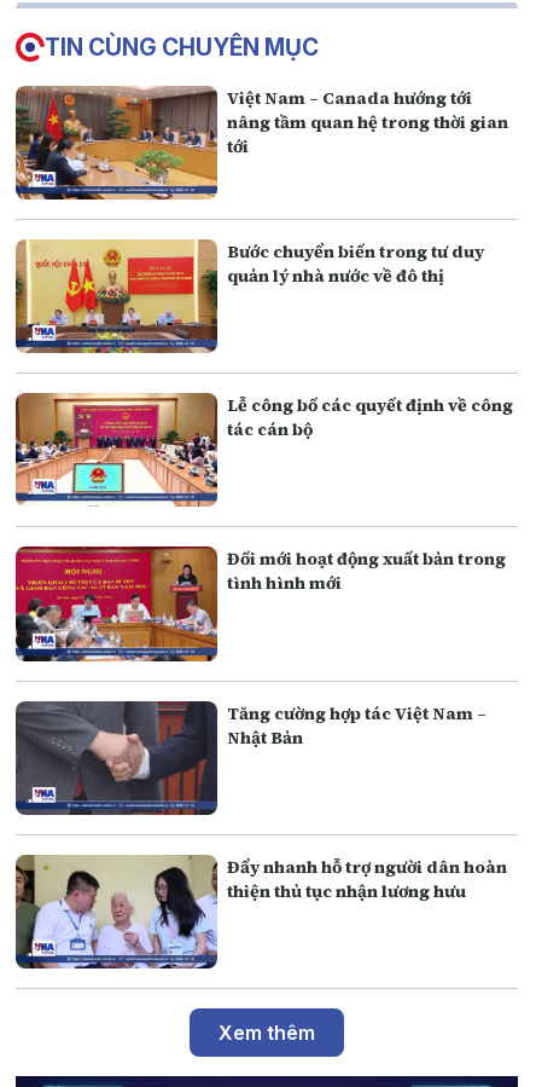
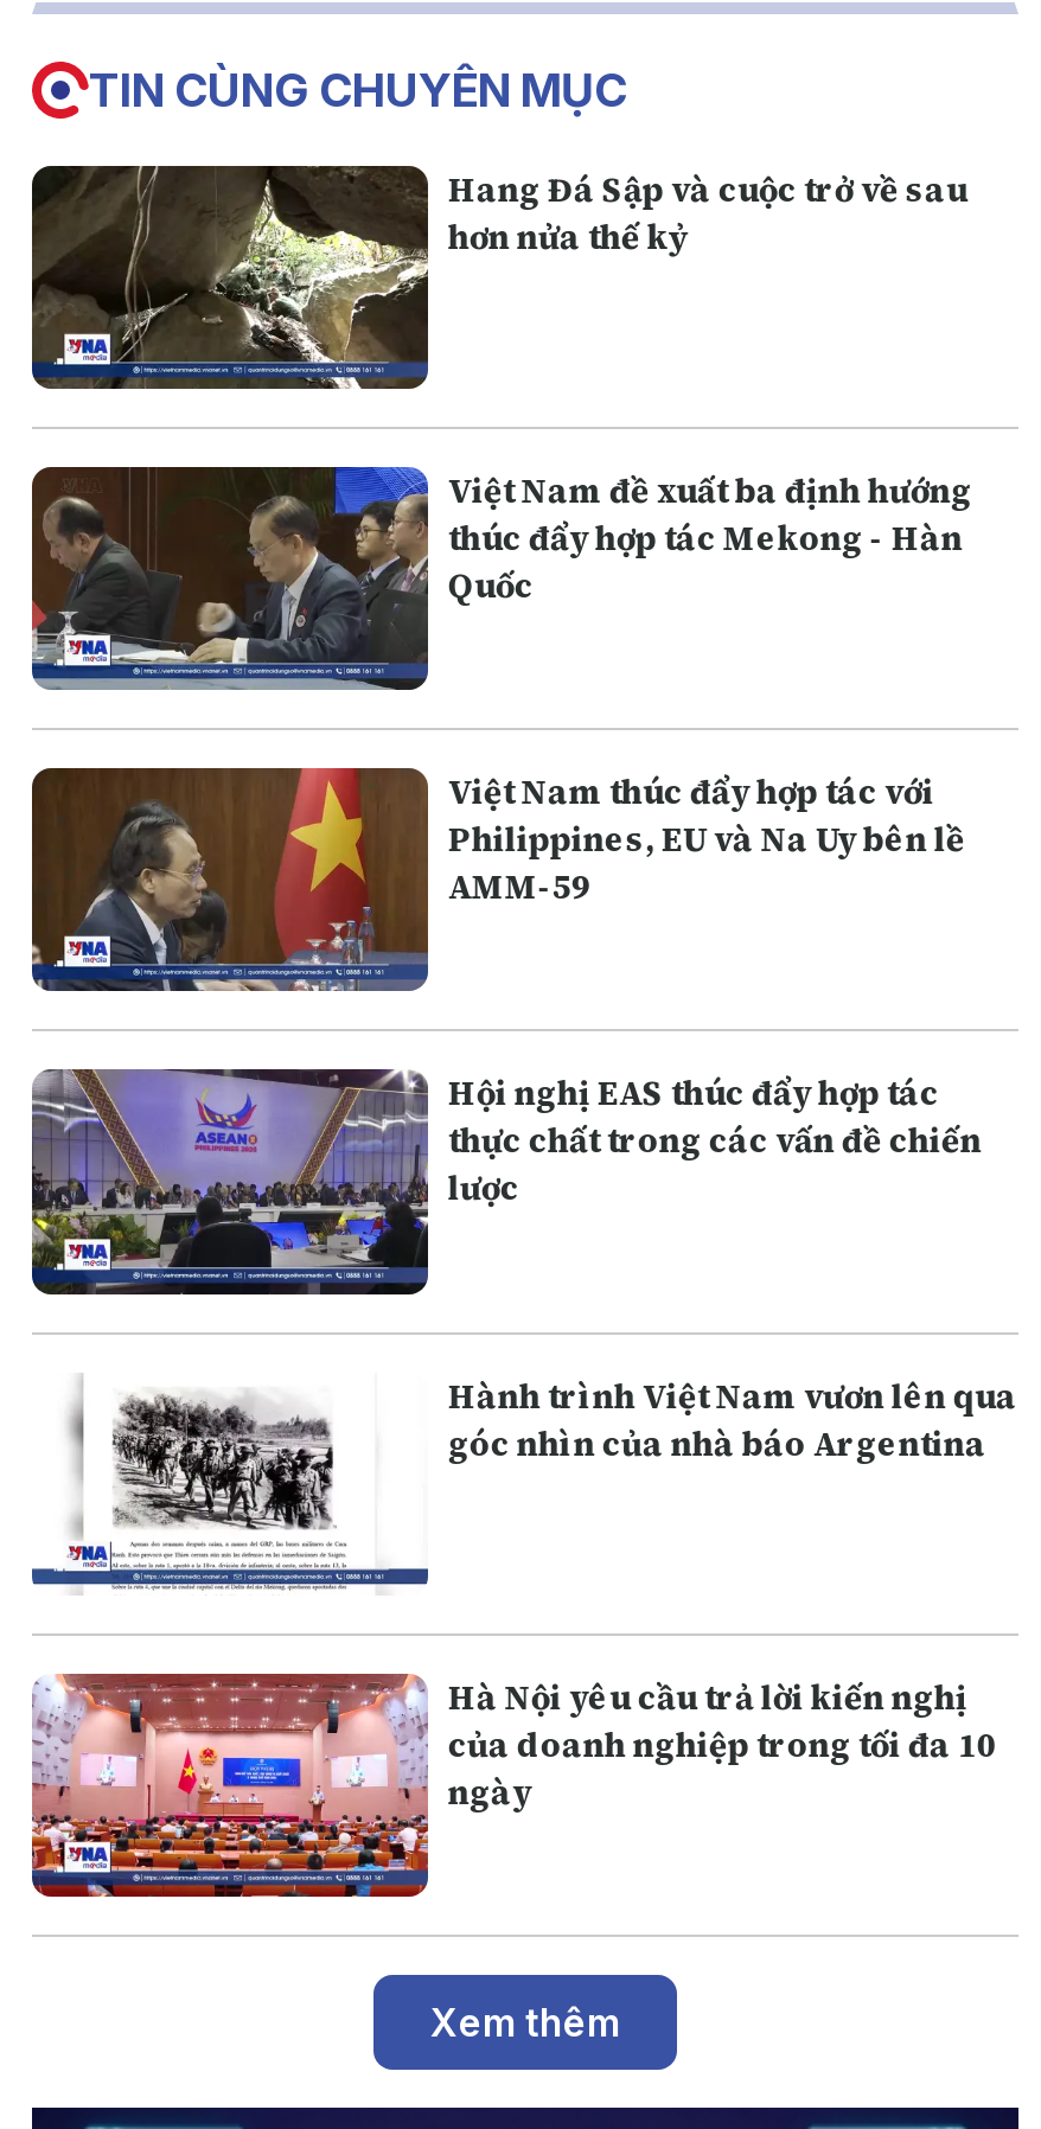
- [image]
- Việt Nam – Canada hướng tới
- nâng tầm quan hệ trong thời gian
- tới
+ [image]
+ Hang Đá Sập và cuộc trở về sau
+ hơn nửa thế kỷ

- [image]
- Bước chuyển biến trong tư duy
- quản lý nhà nước về đô thị
+ [image]
+ Việt Nam đề xuất ba định hướng
+ thúc đẩy hợp tác Mekong - Hàn
+ Quốc

- [image]
- Lễ công bố các quyết định về công
- tác cán bộ
+ [image]
+ Việt Nam thúc đẩy hợp tác với
+ Philippines, EU và Na Uy bên lề
+ AMM-59

- [image]
- Đối mới hoạt động xuất bản trong
- tình hình mới
+ [image]
+ Hội nghị EAS thúc đẩy hợp tác
+ thực chất trong các vấn đề chiến
+ lược

- [image]
- Tăng cường hợp tác Việt Nam –
- Nhật Bản
+ [image]
+ Hành trình Việt Nam vươn lên qua
+ góc nhìn của nhà báo Argentina

- [image]
- Đẩy nhanh hỗ trợ người dân hoàn
- thiện thủ tục nhận lương hưu
+ [image]
+ Hà Nội yêu cầu trả lời kiến nghị
+ của doanh nghiệp trong tối đa 10
+ ngày
